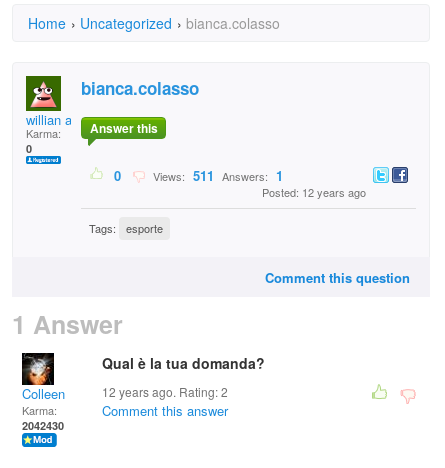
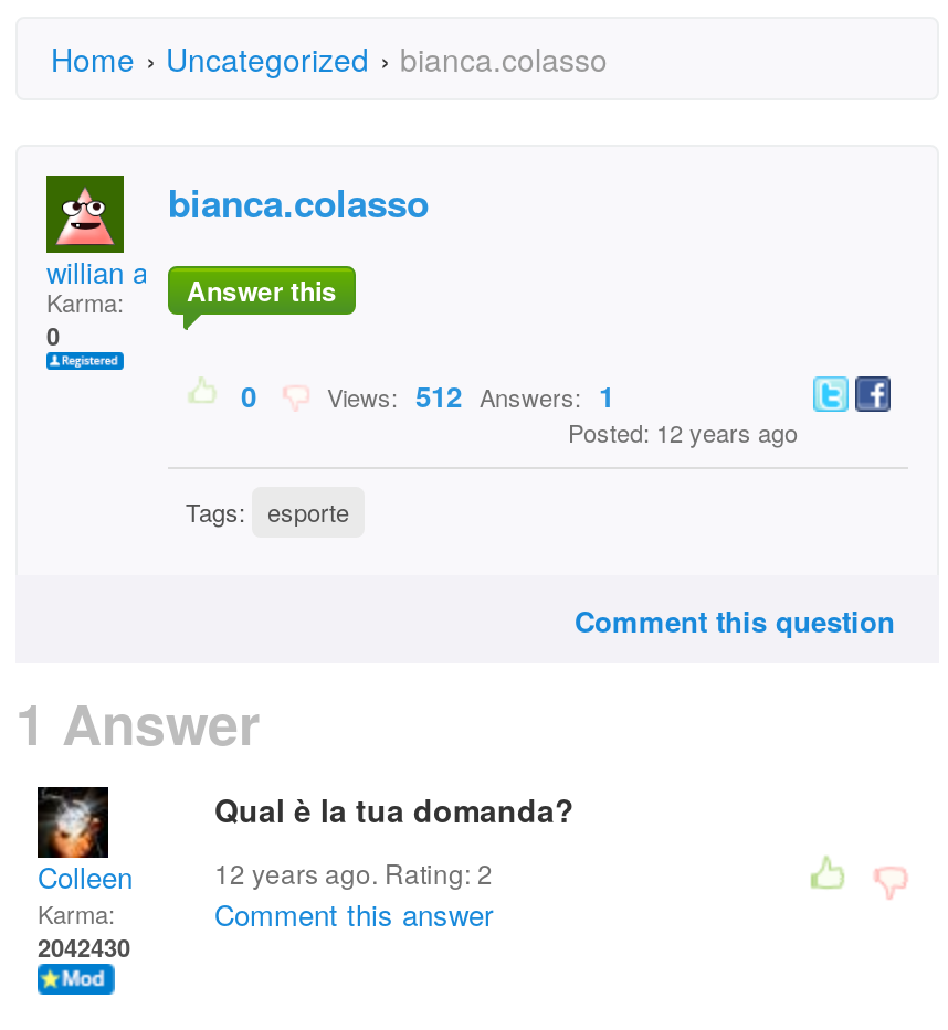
- Views: 511 Answers: 1
+ Views: 512 Answers: 1
